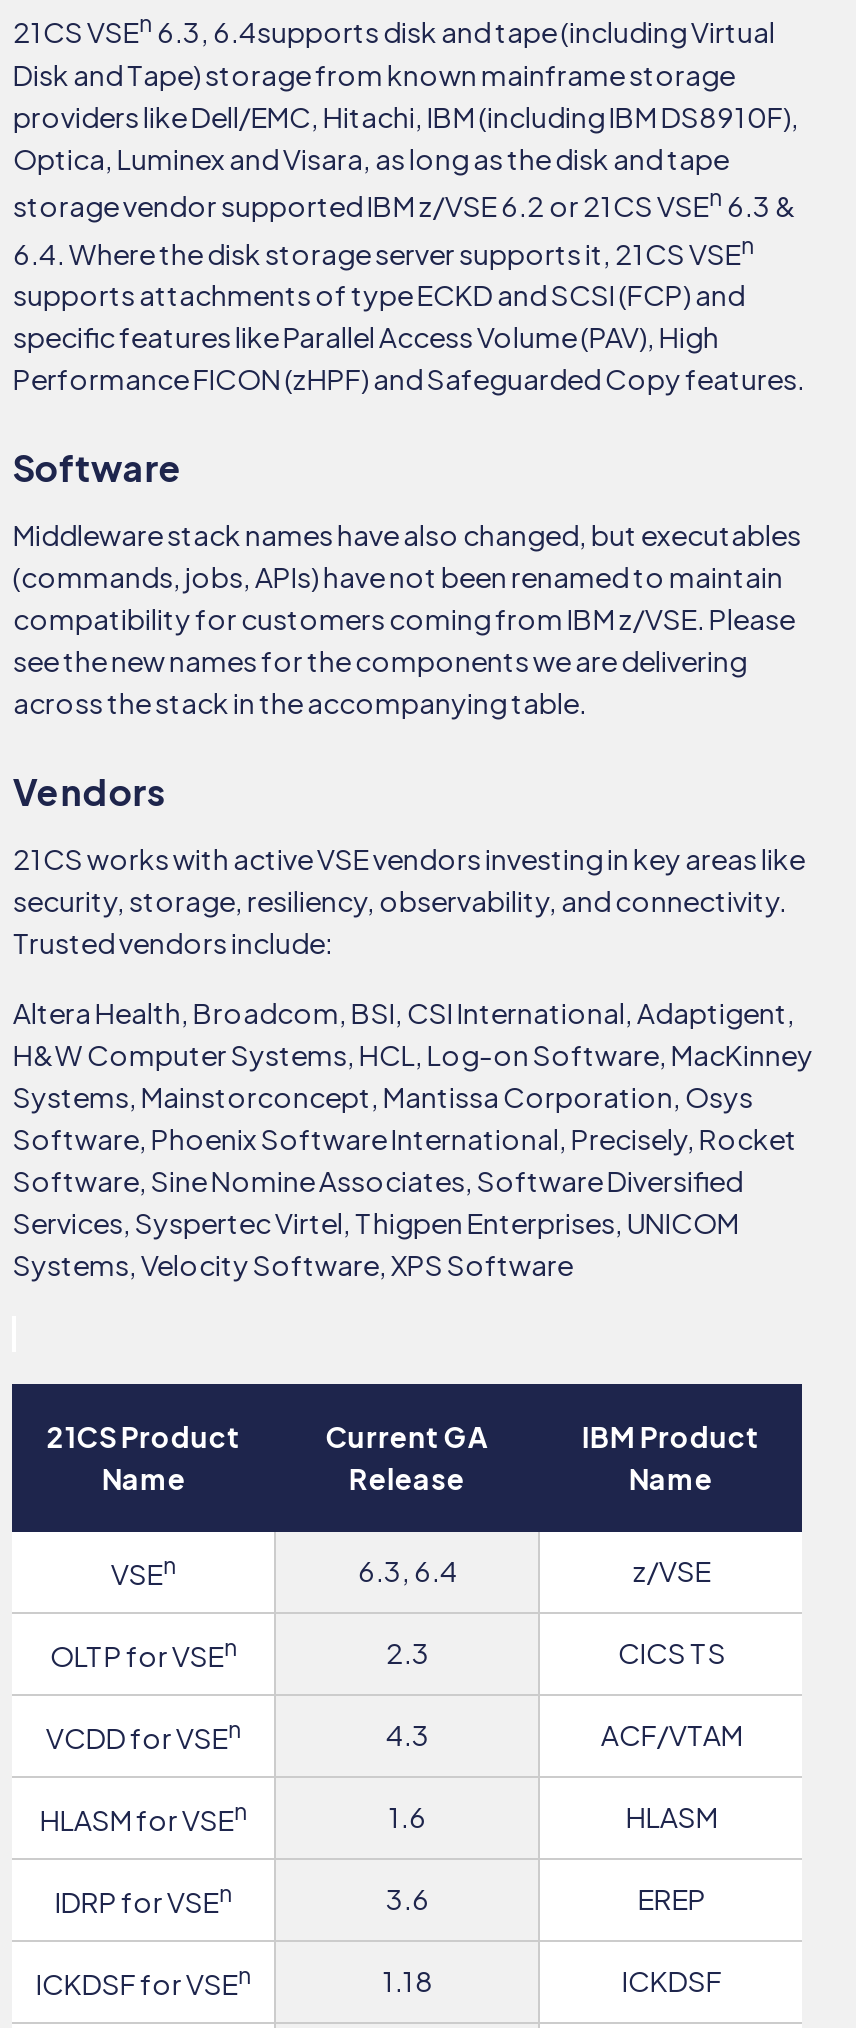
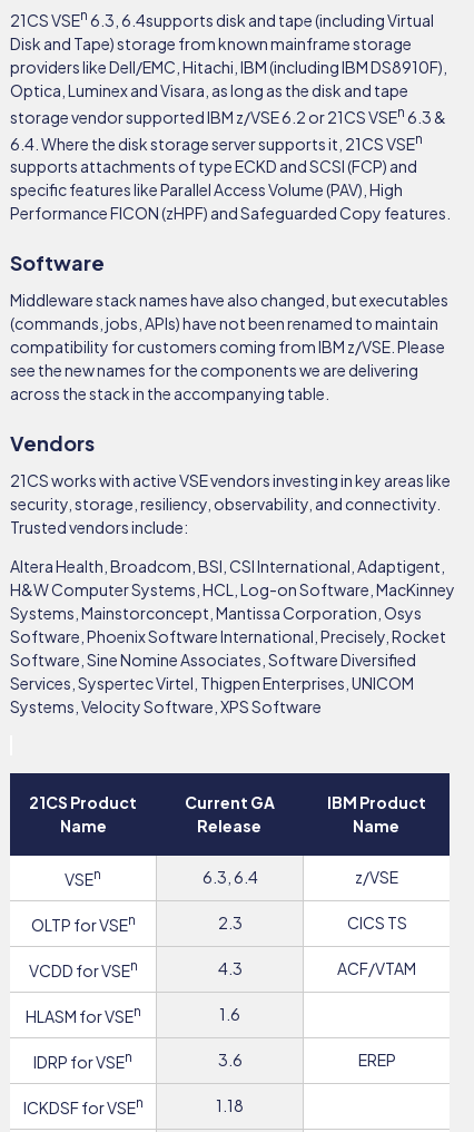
- HLASM

- ICKDSF
